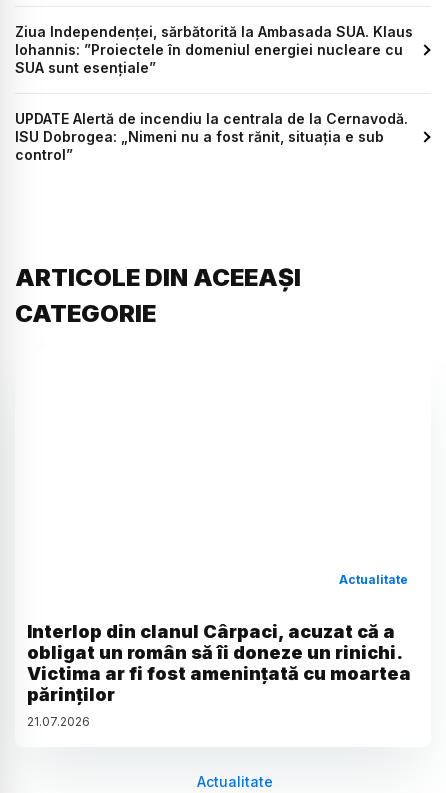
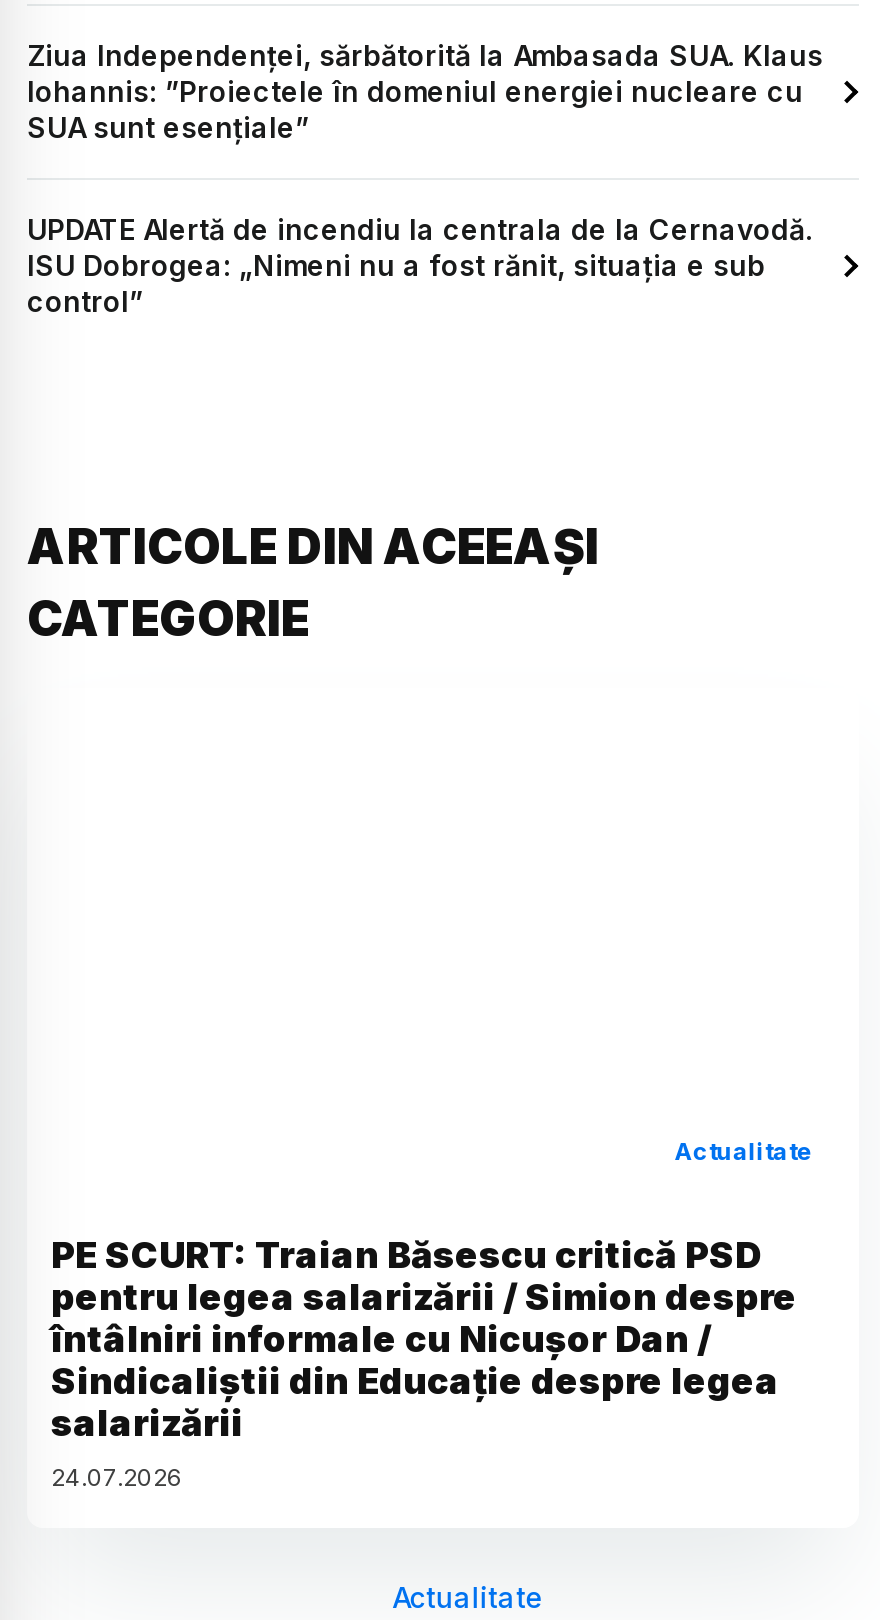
- Interlop din clanul Cârpaci, acuzat că a
- obligat un român să îi doneze un rinichi.
- Victima ar fi fost amenințată cu moartea
- părinților
- 21.07.2026
+ PE SCURT: Traian Băsescu critică PSD
+ pentru legea salarizării / Simion despre
+ întâlniri informale cu Nicușor Dan /
+ Sindicaliștii din Educație despre legea
+ salarizării
+ 24.07.2026
